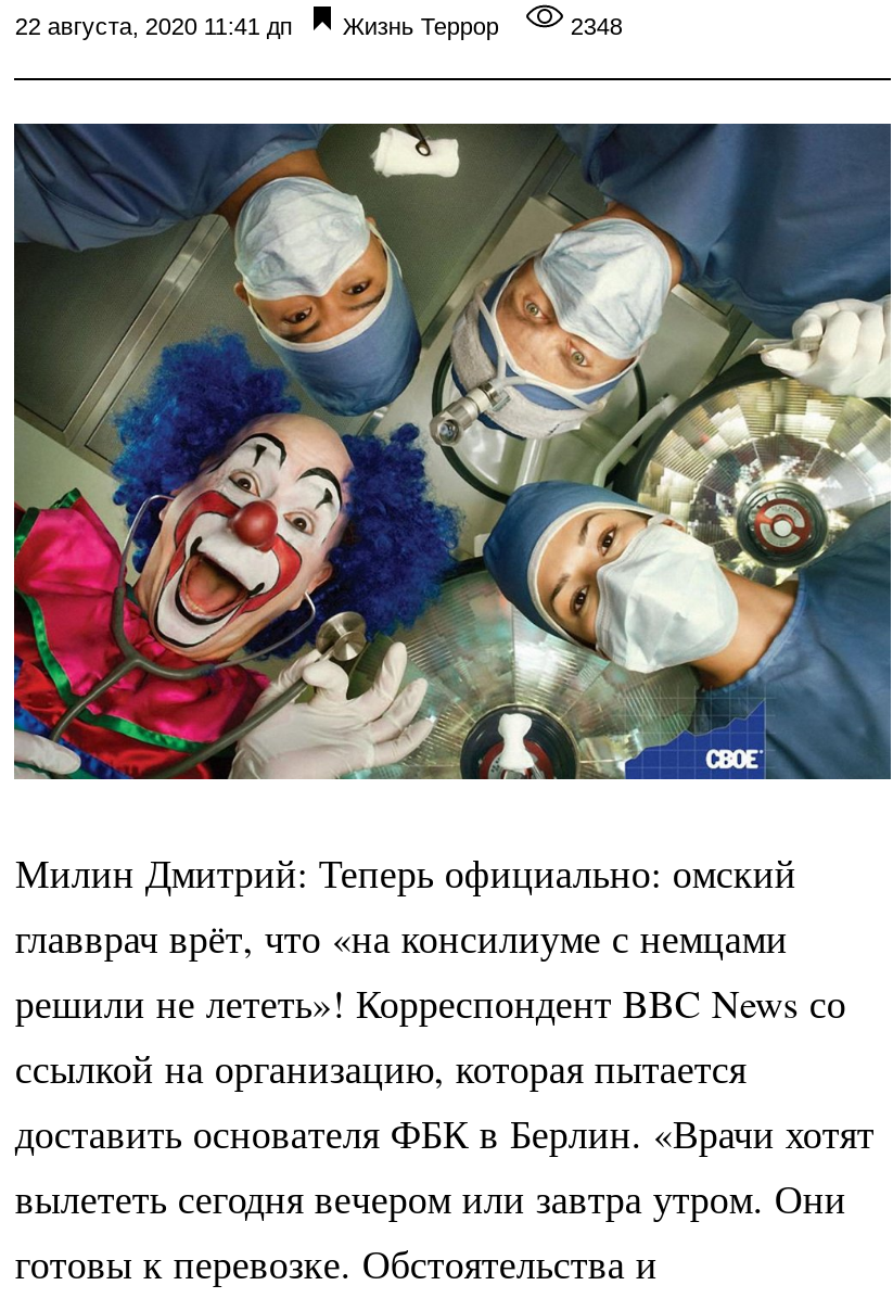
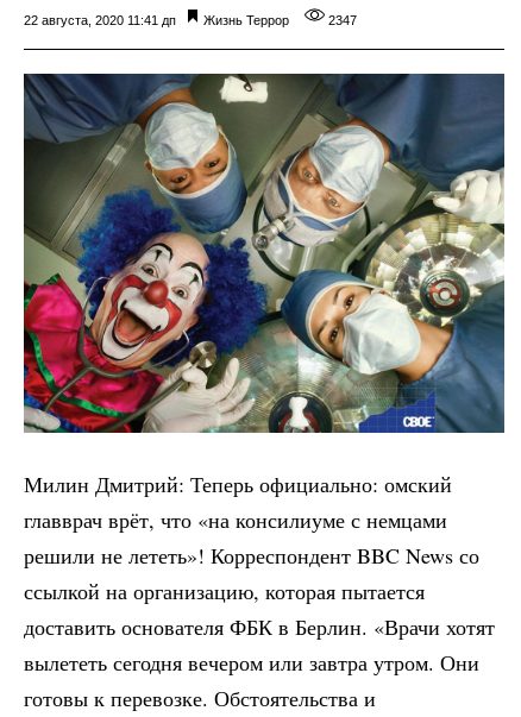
- 2348
+ 2347
